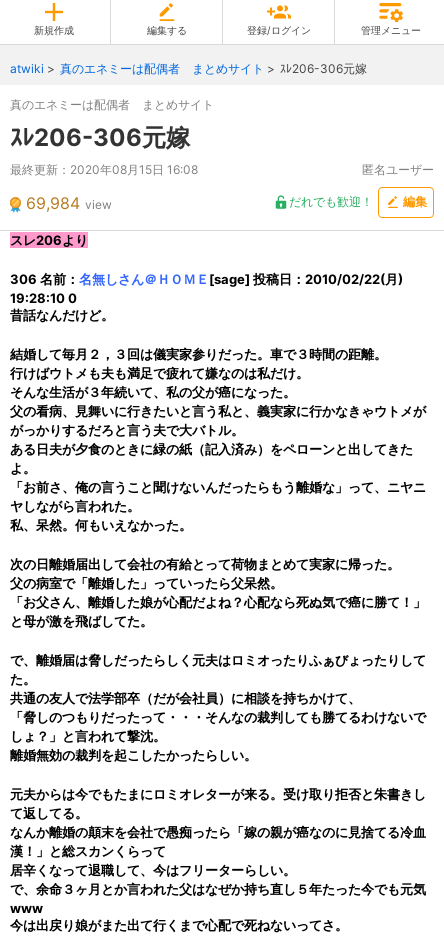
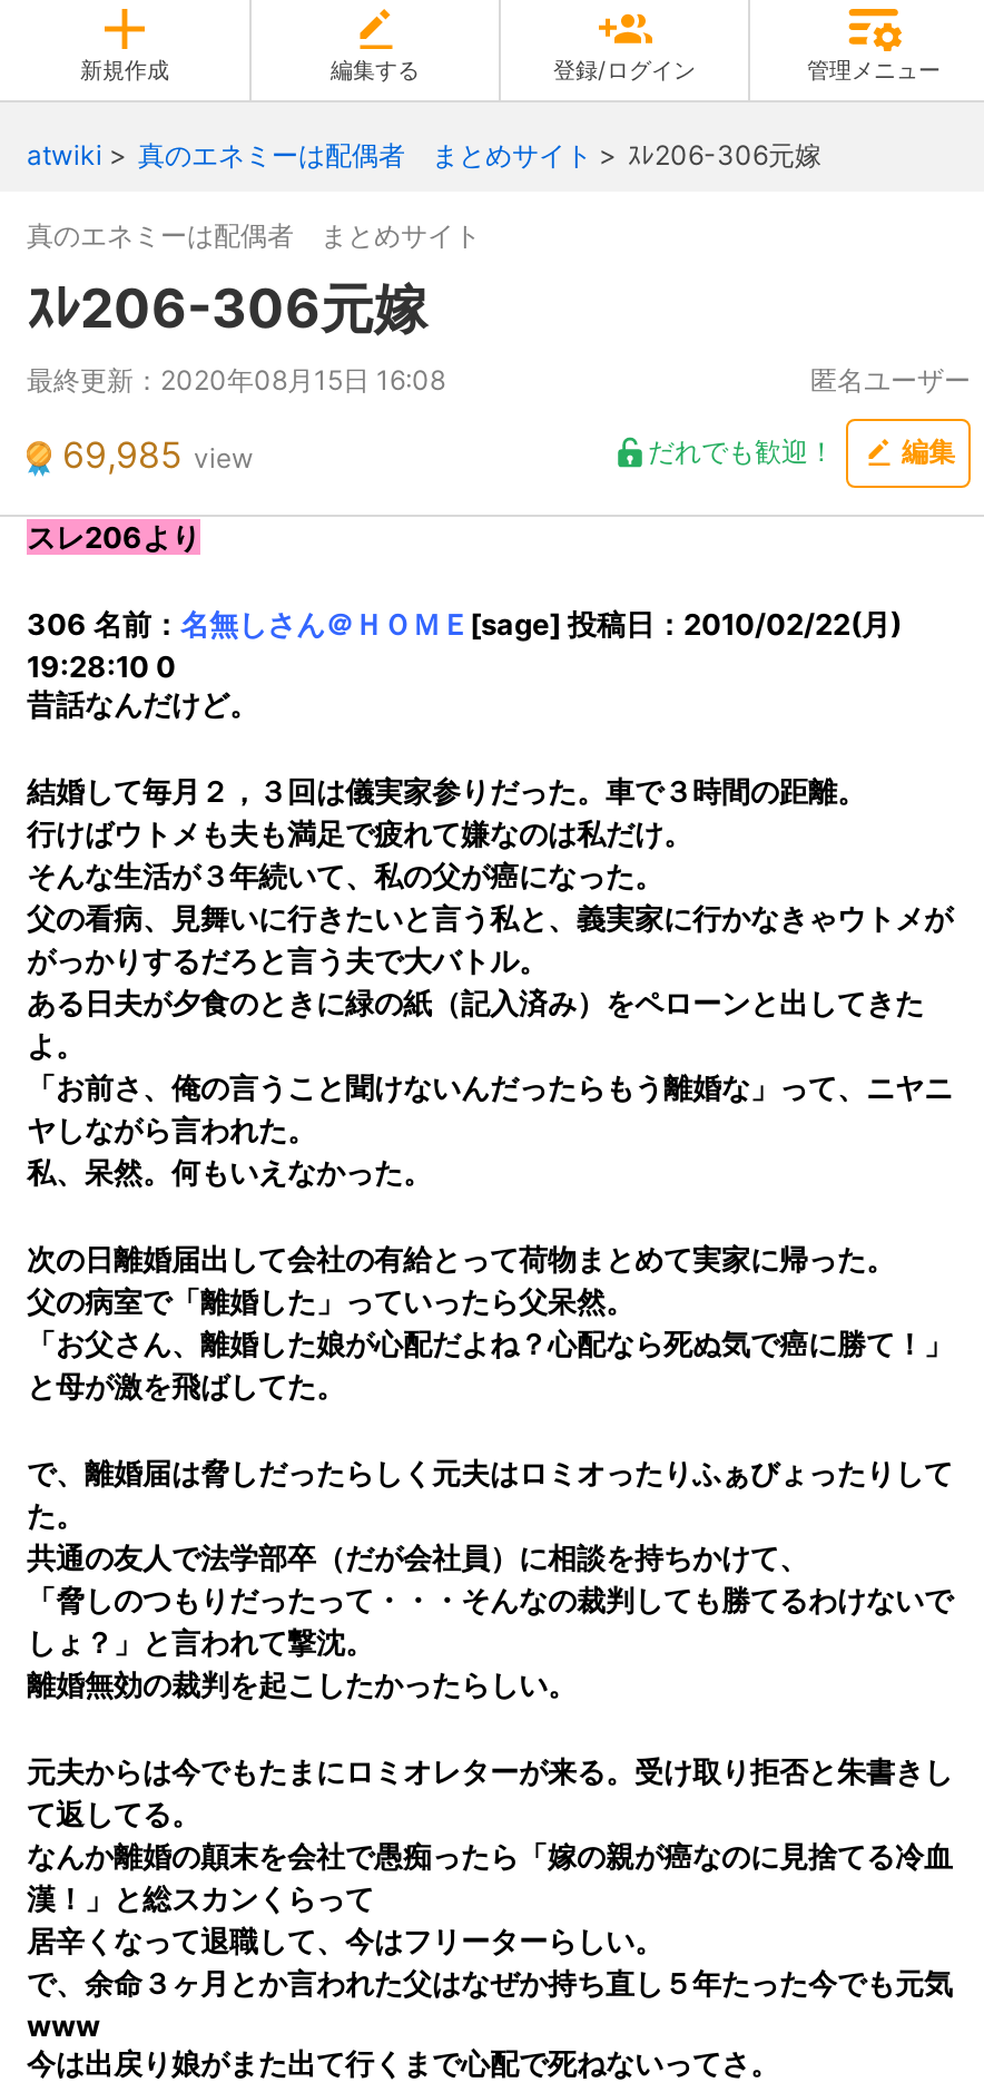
- 69,984 view
+ 69,985 view
